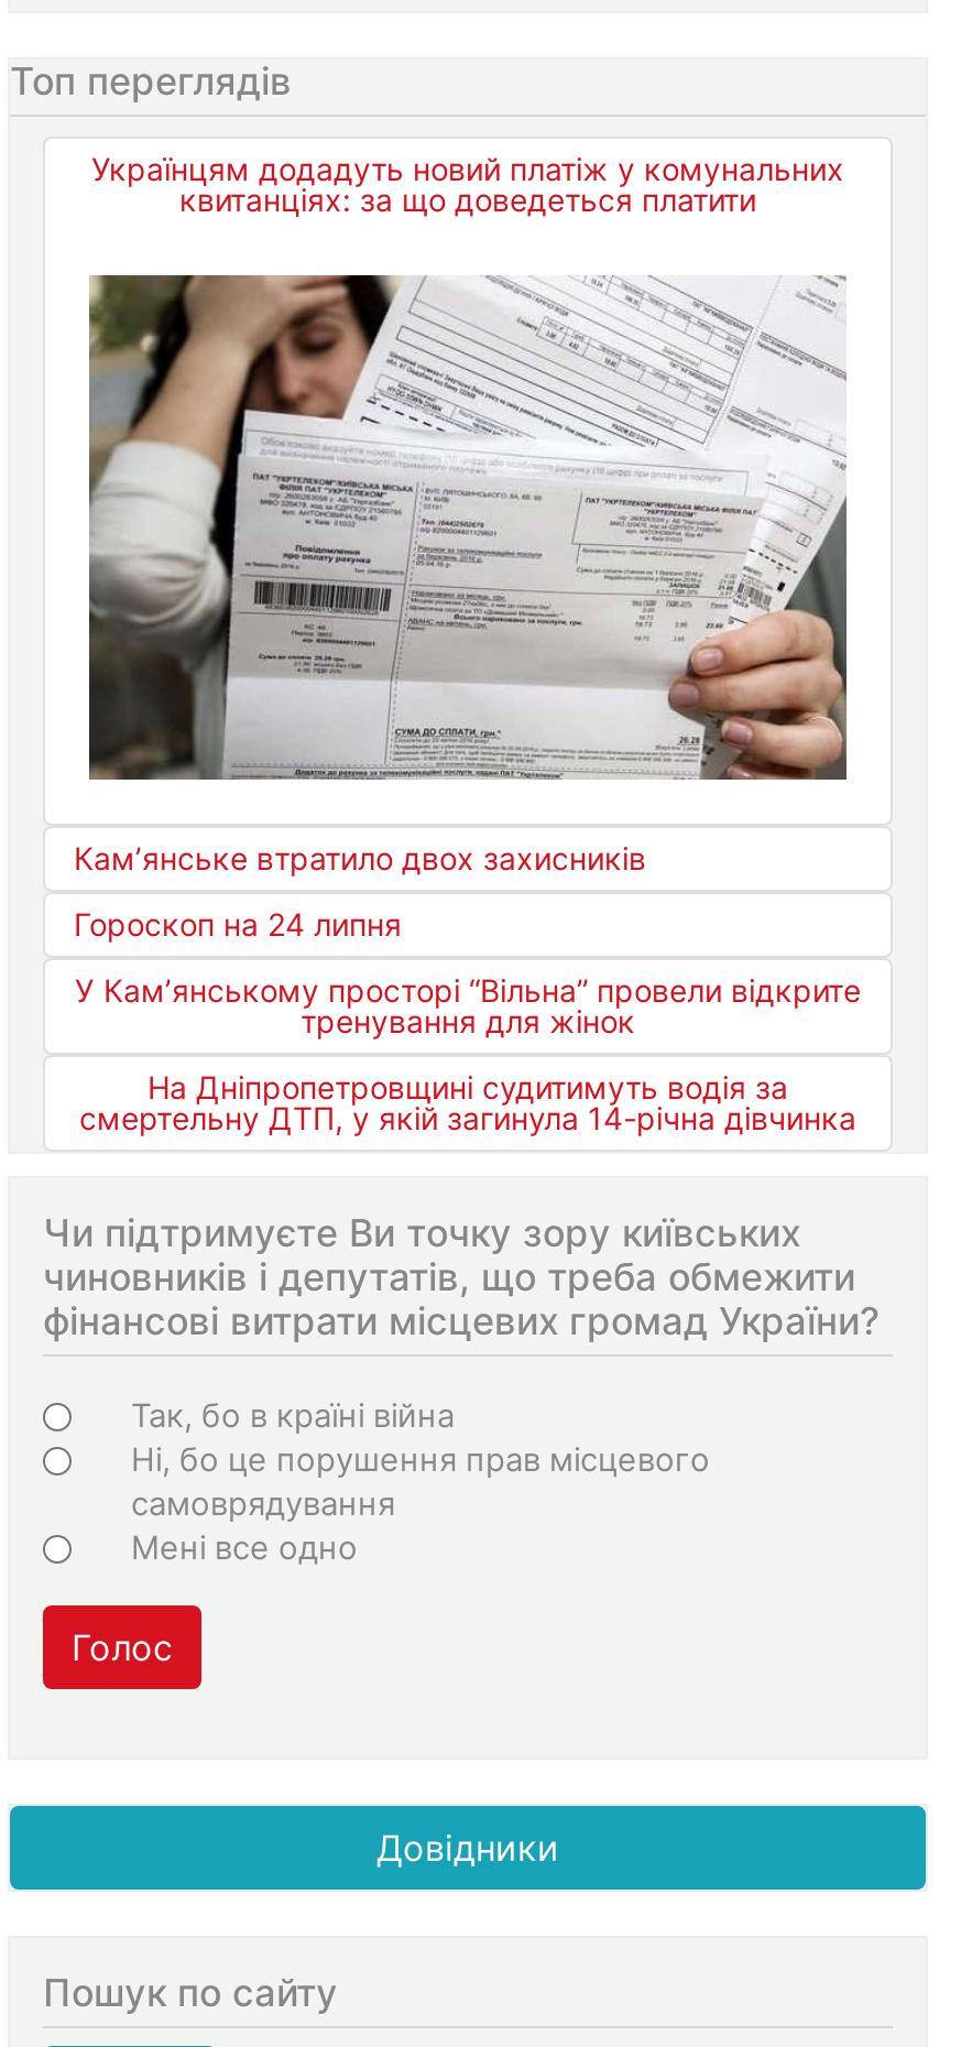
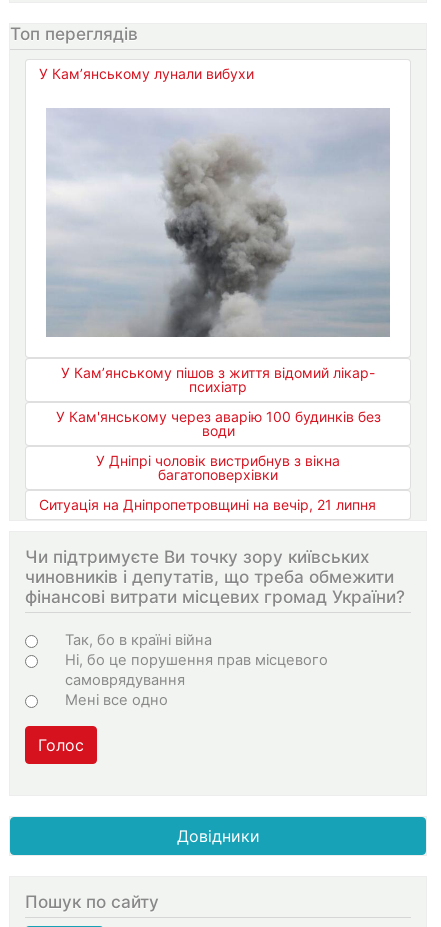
- Українцям додадуть новий платіж у комунальних
- квитанціях: за що доведеться платити
+ У Кам’янському лунали вибухи

- [image]
- Кам’янське втратило двох захисників
+ [image]
+ У Кам’янському пішов з життя відомий лікар-
+ психіатр

- Гороскоп на 24 липня
+ У Кам'янському через аварію 100 будинків без
+ води

- У Кам’янському просторі “Вільна” провели відкрите
- тренування для жінок
+ У Дніпрі чоловік вистрибнув з вікна
+ багатоповерхівки

- На Дніпропетровщині судитимуть водія за
- смертельну ДТП, у якій загинула 14-річна дівчинка
+ Ситуація на Дніпропетровщині на вечір, 21 липня
